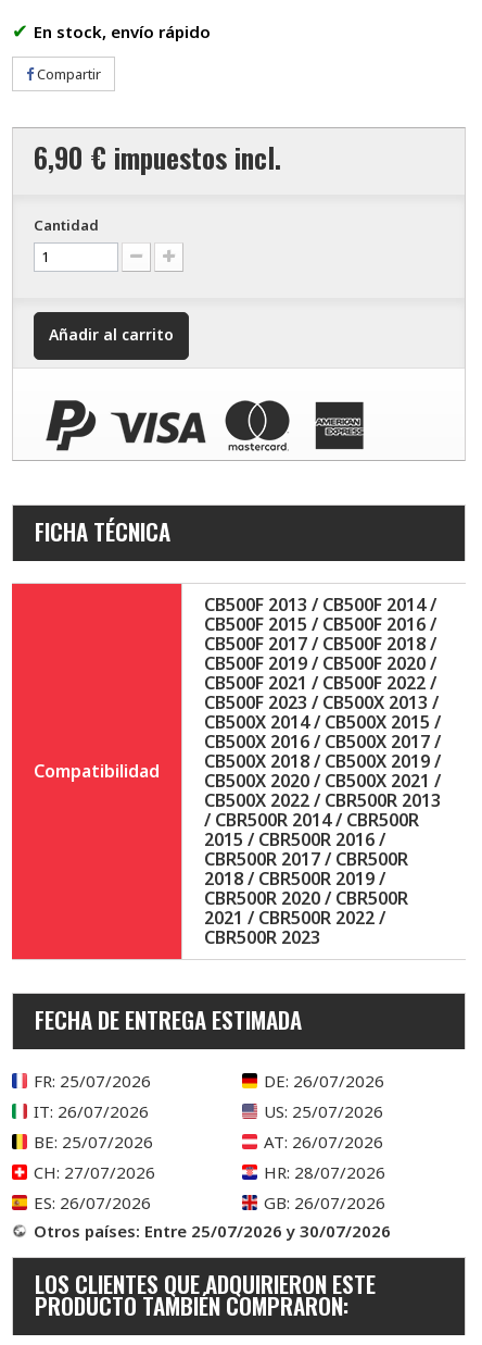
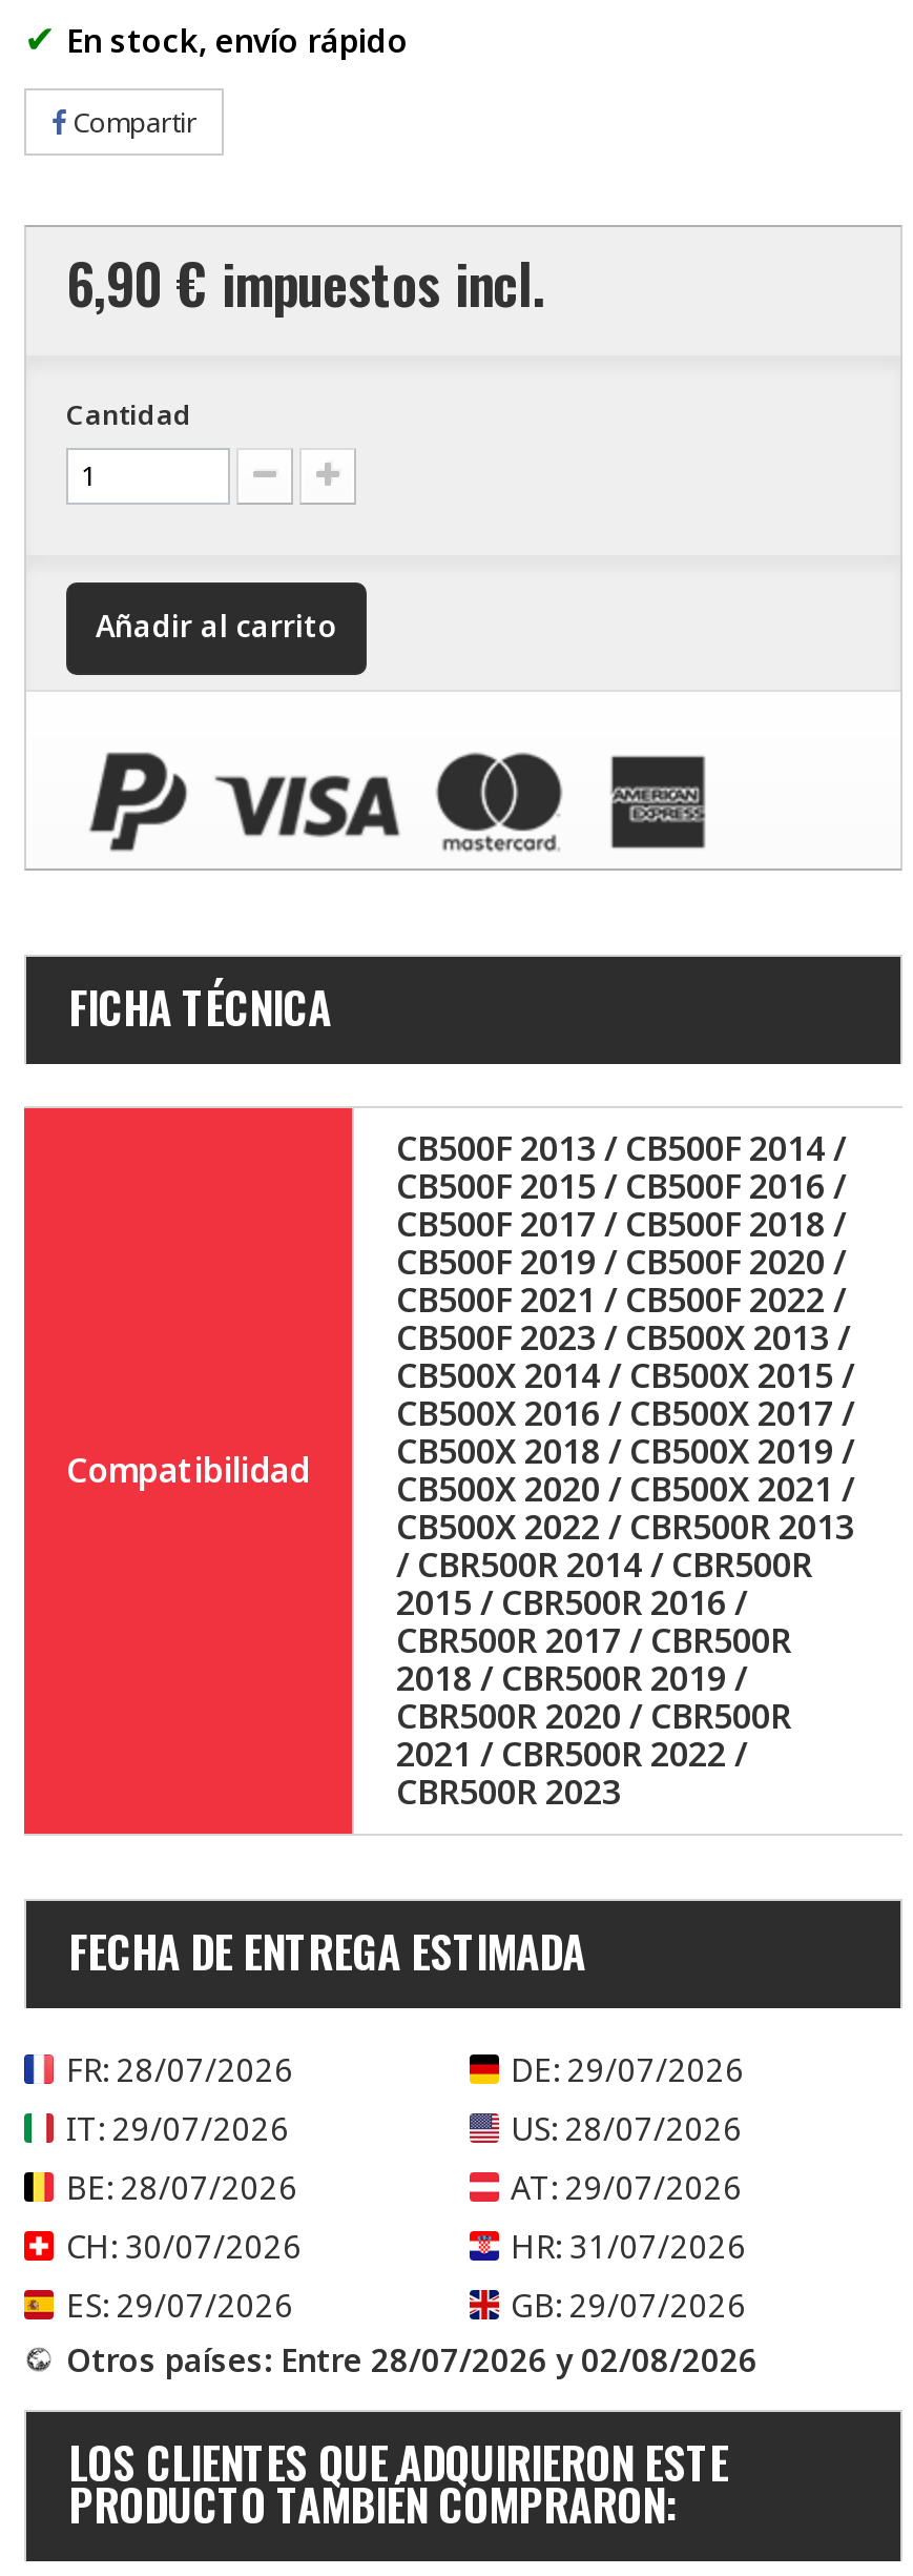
- FR: 25/07/2026
+ FR: 28/07/2026

- DE: 26/07/2026
+ DE: 29/07/2026

- IT: 26/07/2026
+ IT: 29/07/2026

- US: 25/07/2026
+ US: 28/07/2026

- BE: 25/07/2026
+ BE: 28/07/2026

- AT: 26/07/2026
+ AT: 29/07/2026

- CH: 27/07/2026
+ CH: 30/07/2026

- HR: 28/07/2026
+ HR: 31/07/2026

- ES: 26/07/2026
+ ES: 29/07/2026

- GB: 26/07/2026
+ GB: 29/07/2026

- Otros países: Entre 25/07/2026 y 30/07/2026
+ Otros países: Entre 28/07/2026 y 02/08/2026
